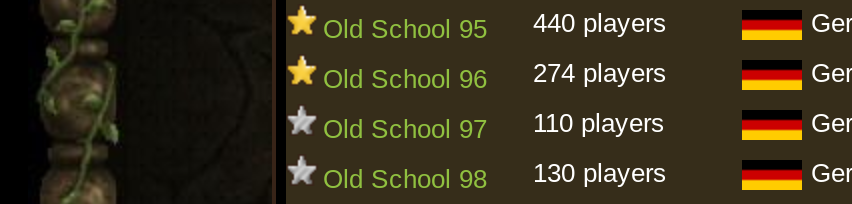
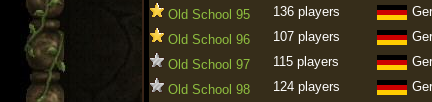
- Old School 95 440 players
+ Old School 95 136 players

- Old School 96 274 players
+ Old School 96 107 players

- Old School 97 110 players
+ Old School 97 115 players

- Old School 98 130 players
+ Old School 98 124 players
